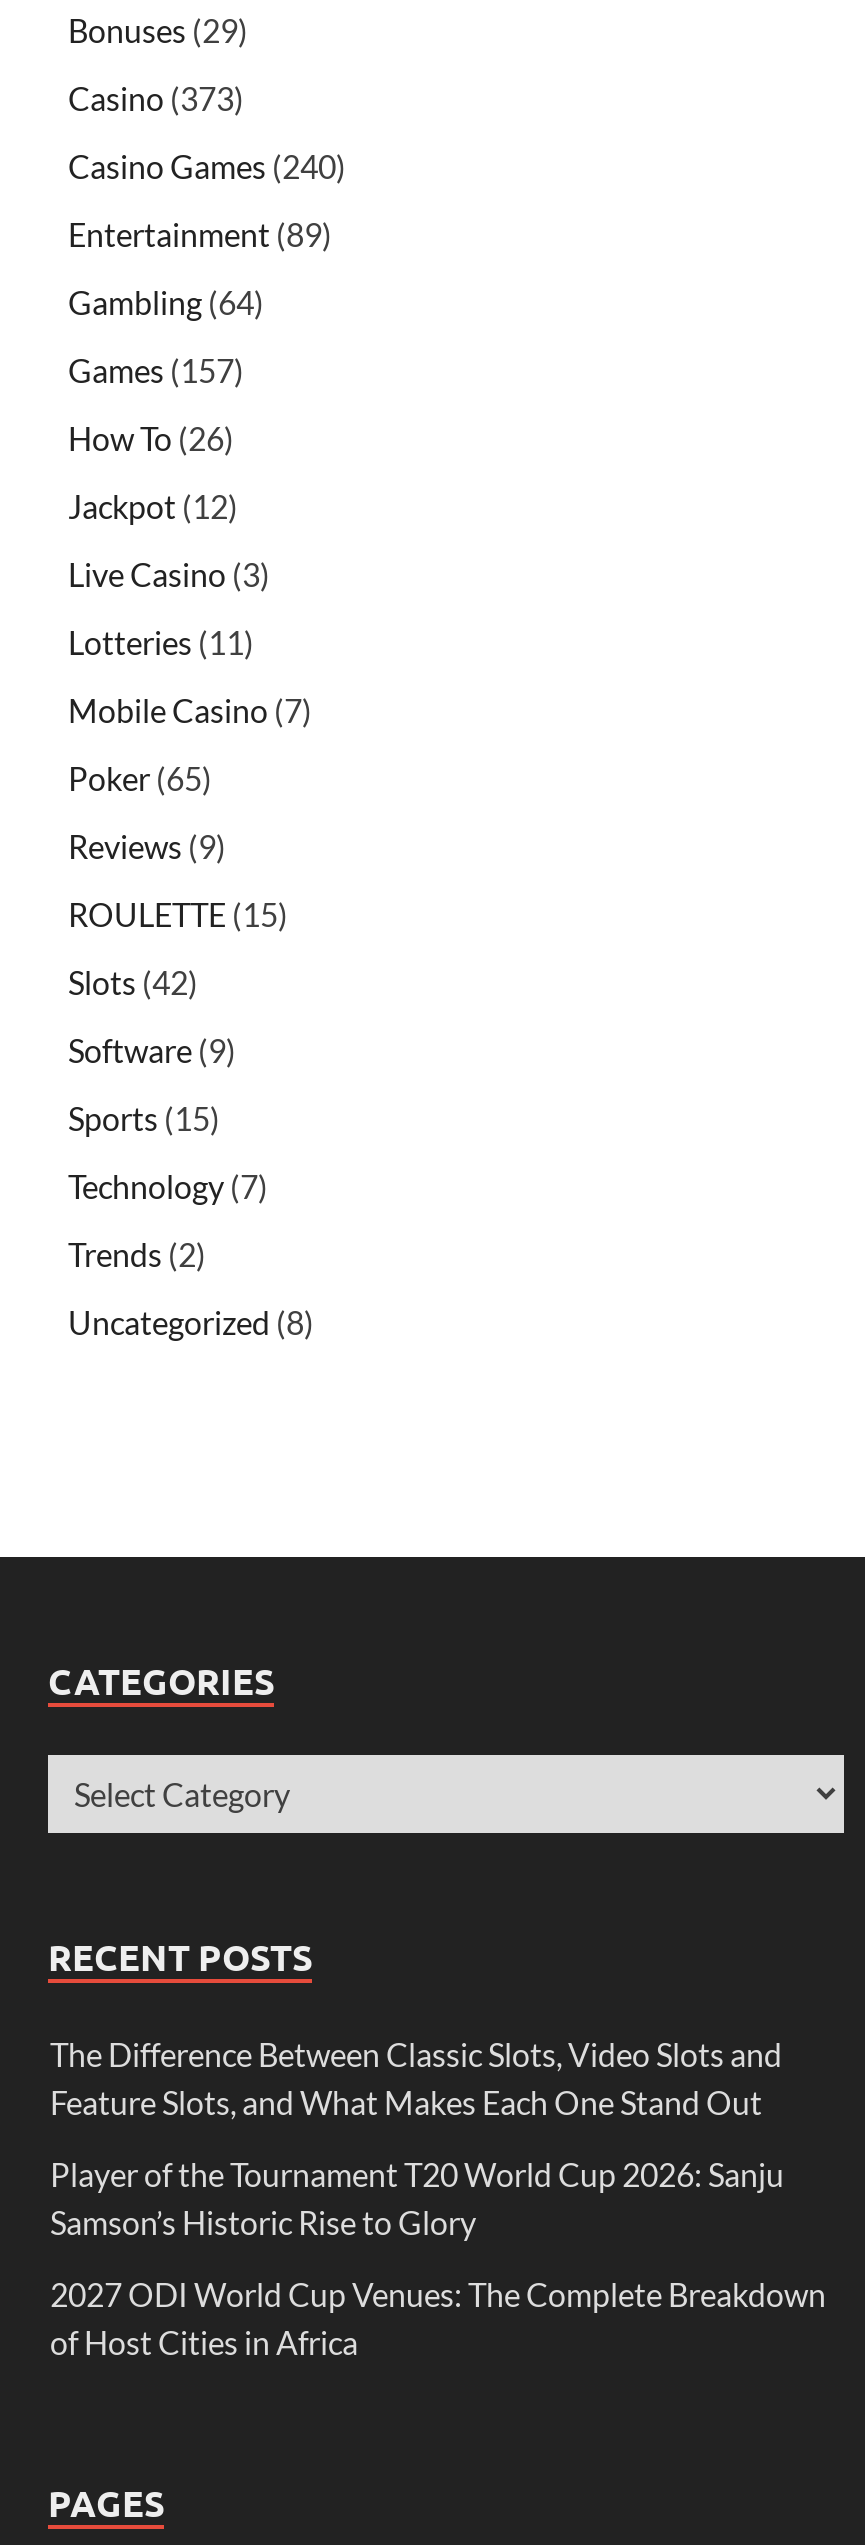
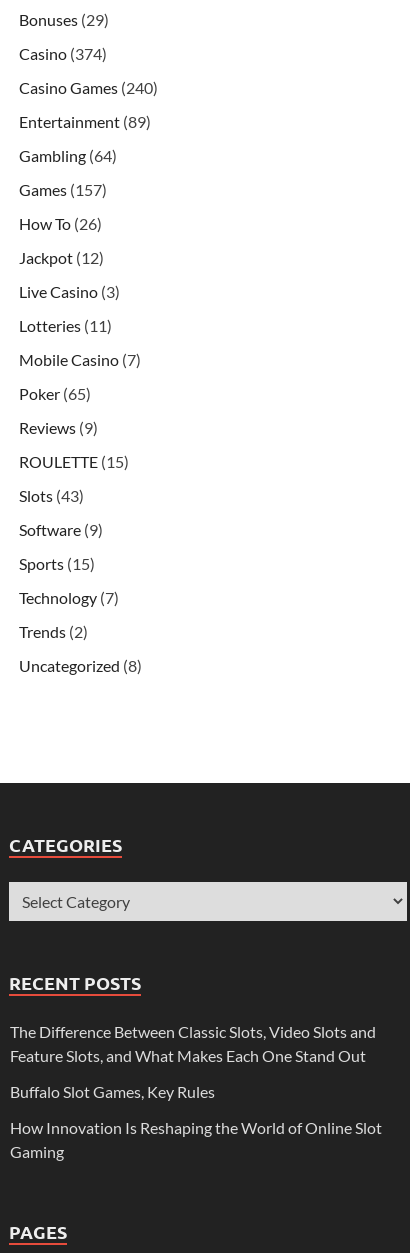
- Casino (373)
+ Casino (374)

- Slots (42)
+ Slots (43)

- Player of the Tournament T20 World Cup 2026: Sanju
- Samson’s Historic Rise to Glory
+ Buffalo Slot Games, Key Rules

- 2027 ODI World Cup Venues: The Complete Breakdown
- of Host Cities in Africa
+ How Innovation Is Reshaping the World of Online Slot
+ Gaming
